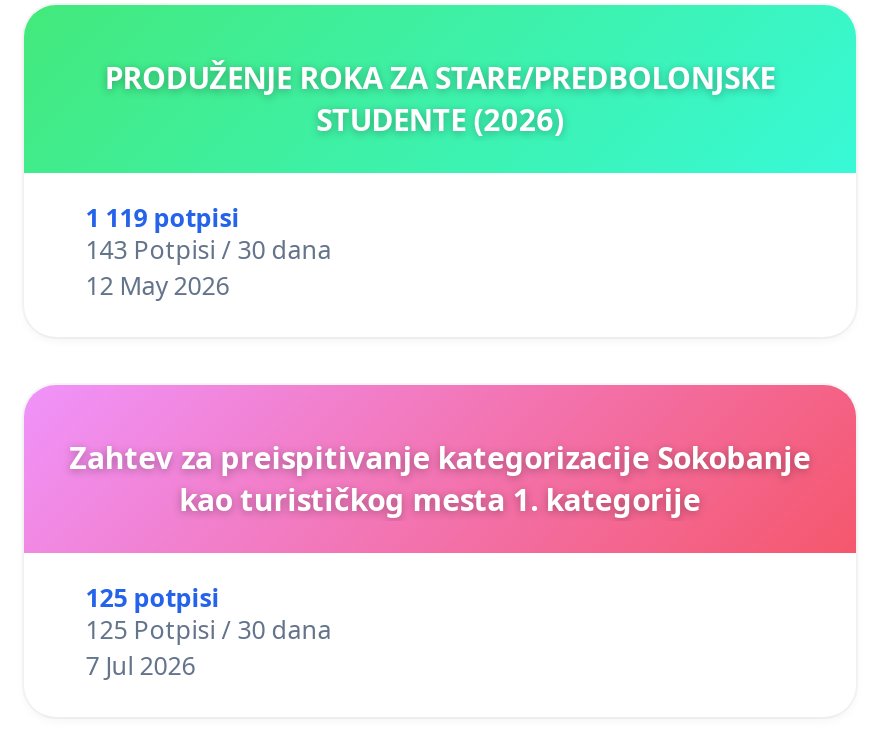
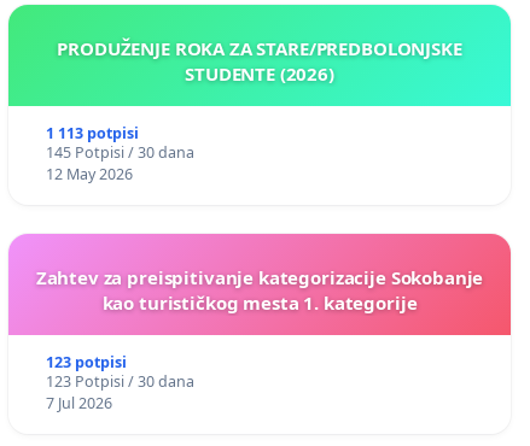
- 1 119 potpisi
+ 1 113 potpisi

- 143 Potpisi / 30 dana
+ 145 Potpisi / 30 dana

- 125 potpisi
+ 123 potpisi

- 125 Potpisi / 30 dana
+ 123 Potpisi / 30 dana
